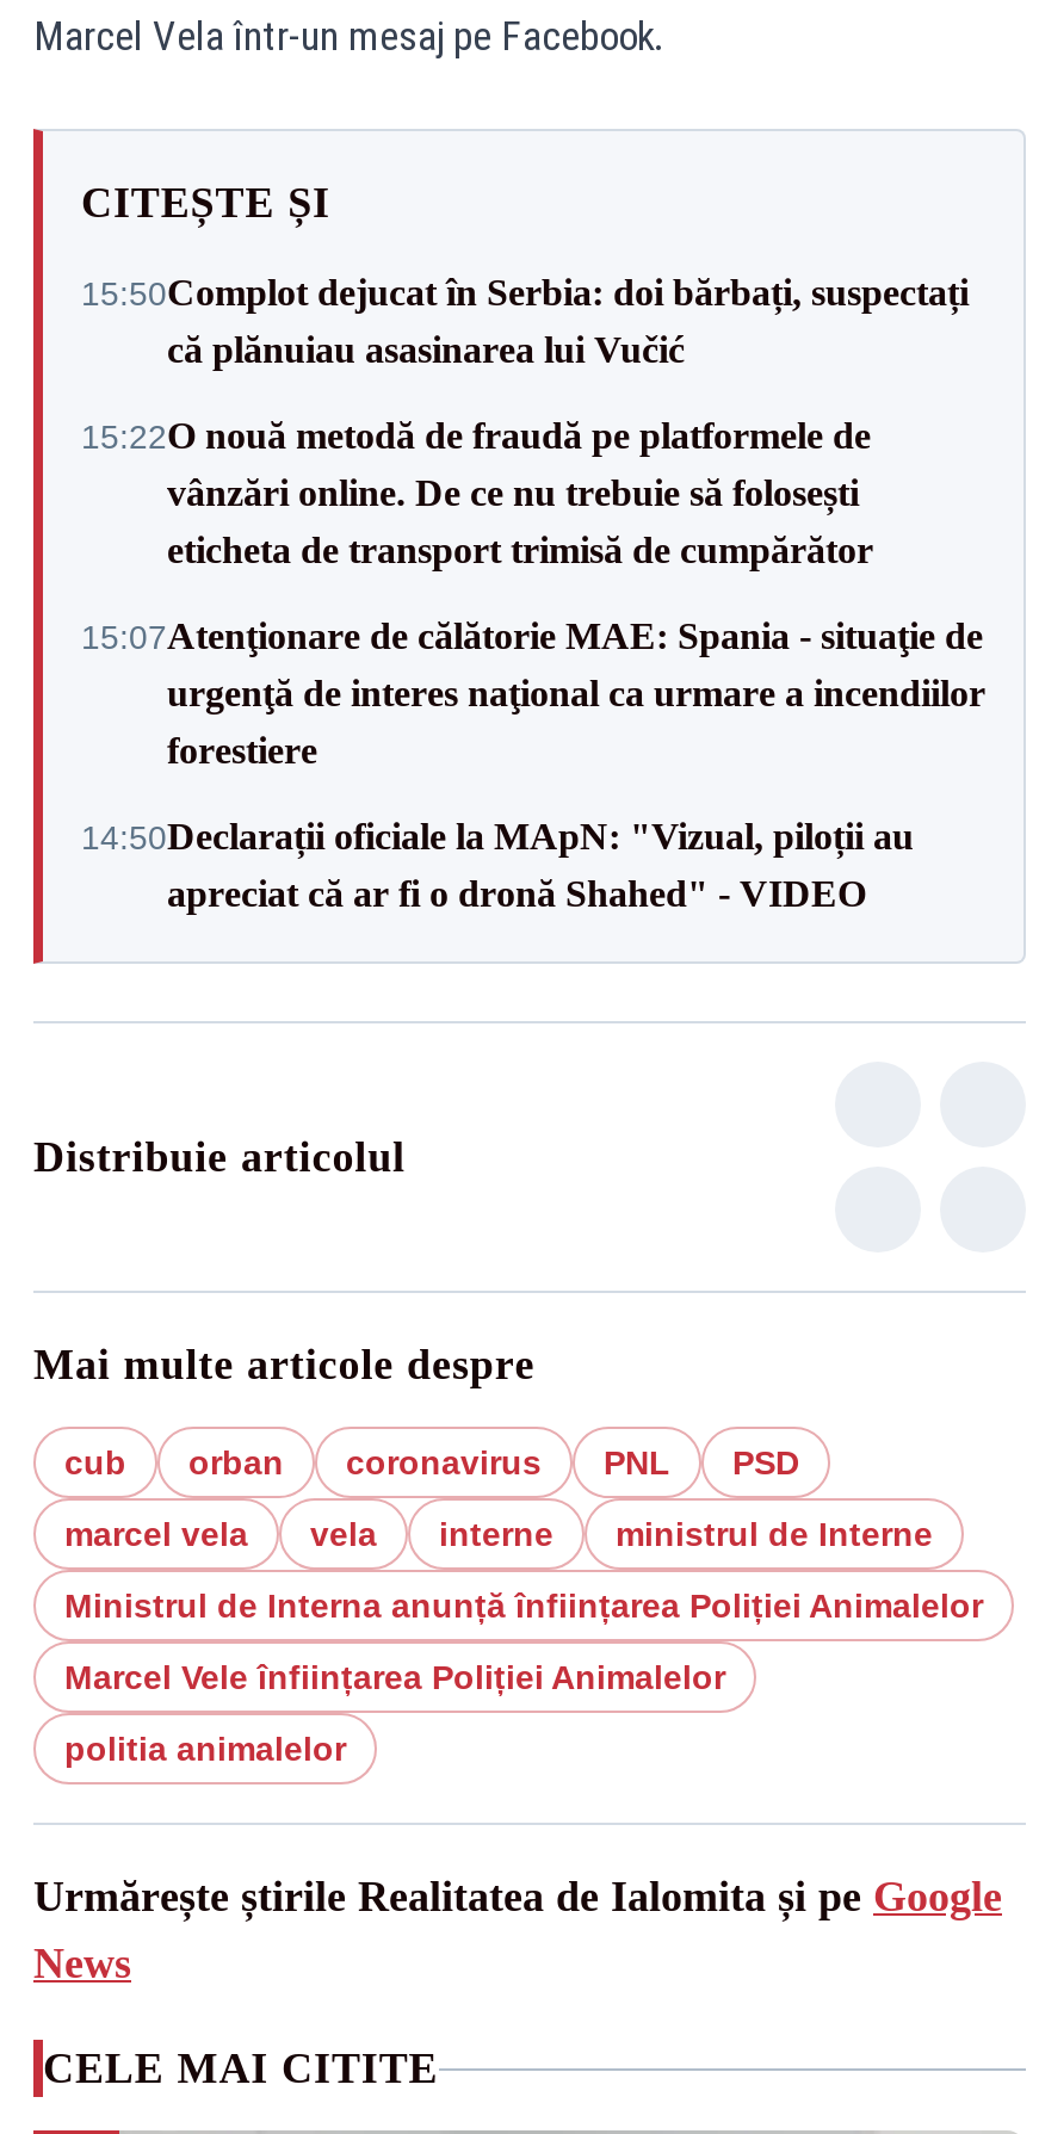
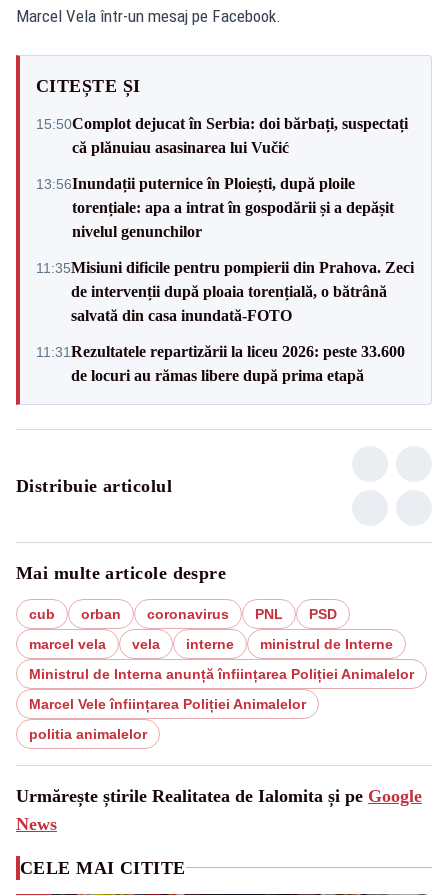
- 15:22O nouă metodă de fraudă pe platformele de
- vânzări online. De ce nu trebuie să folosești
- eticheta de transport trimisă de cumpărător
+ 13:56Inundații puternice în Ploiești, după ploile
+ torențiale: apa a intrat în gospodării și a depășit
+ nivelul genunchilor

- 15:07Atenţionare de călătorie MAE: Spania - situaţie de
- urgenţă de interes naţional ca urmare a incendiilor
- forestiere
+ 11:35Misiuni dificile pentru pompierii din Prahova. Zeci
+ de intervenții după ploaia torențială, o bătrână
+ salvată din casa inundată-FOTO

- 14:50Declarații oficiale la MApN: "Vizual, piloții au
- apreciat că ar fi o dronă Shahed" - VIDEO
+ 11:31Rezultatele repartizării la liceu 2026: peste 33.600
+ de locuri au rămas libere după prima etapă
